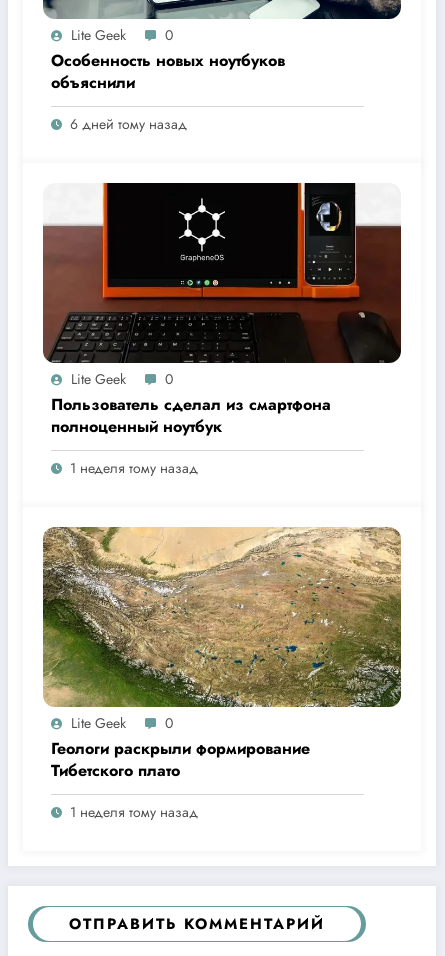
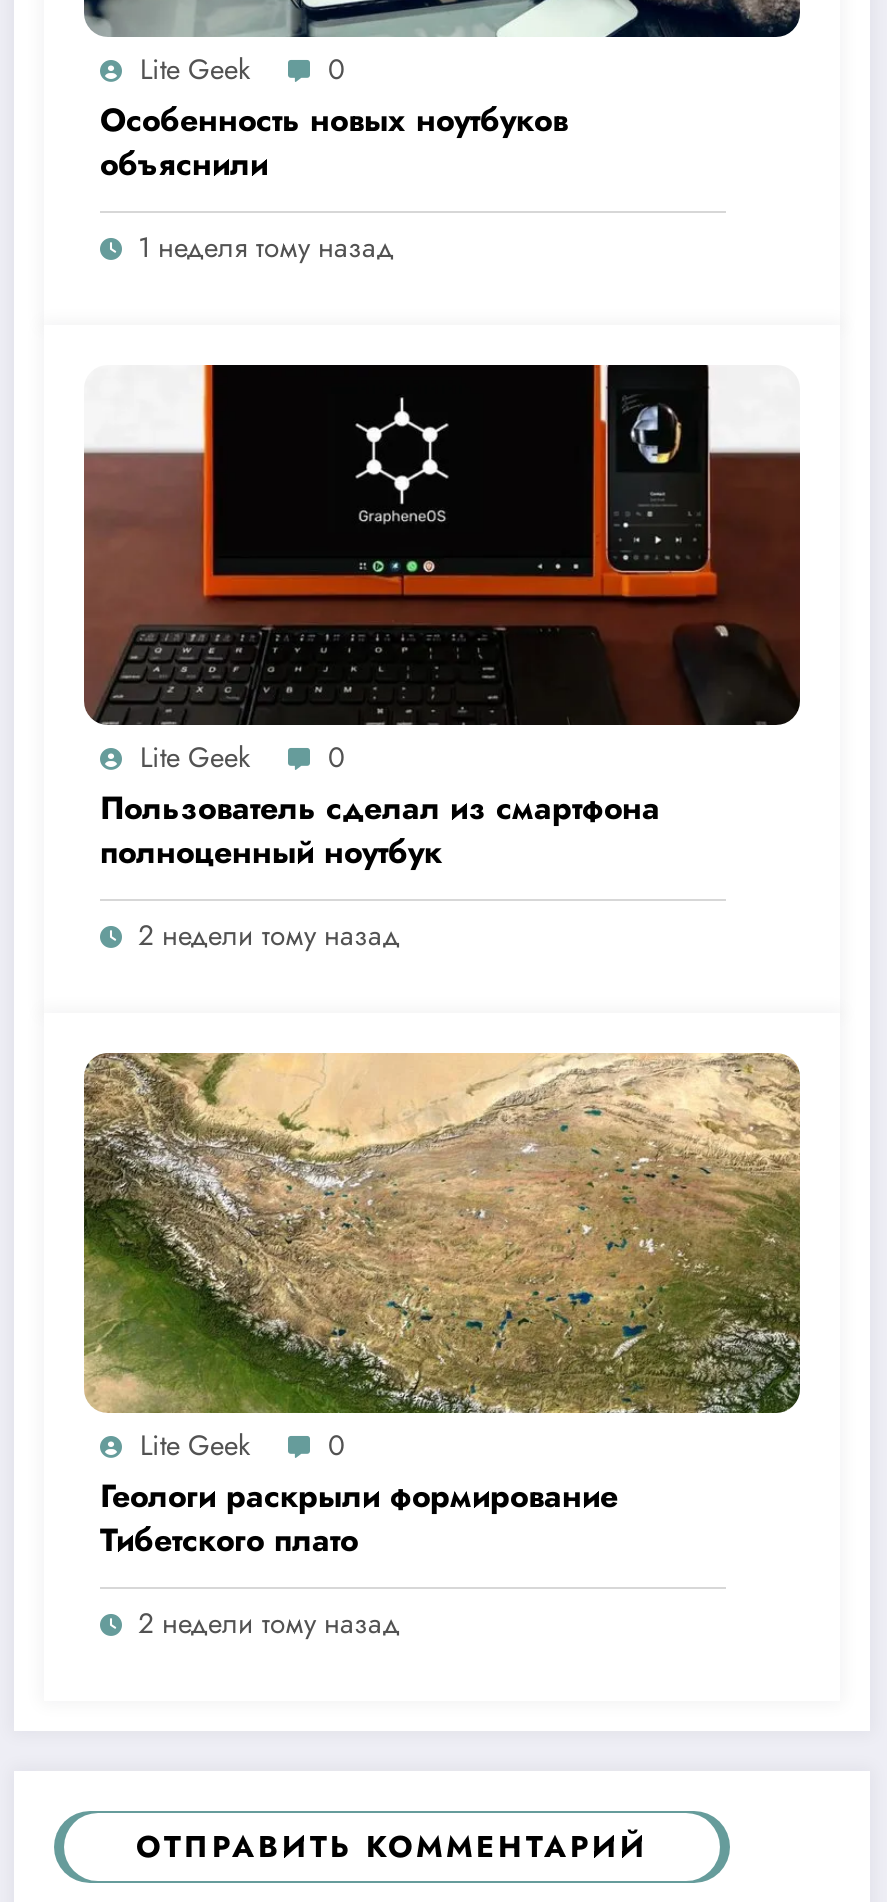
- 6 дней тому назад
+ 1 неделя тому назад

- 1 неделя тому назад
+ 2 недели тому назад

- 1 неделя тому назад
+ 2 недели тому назад
